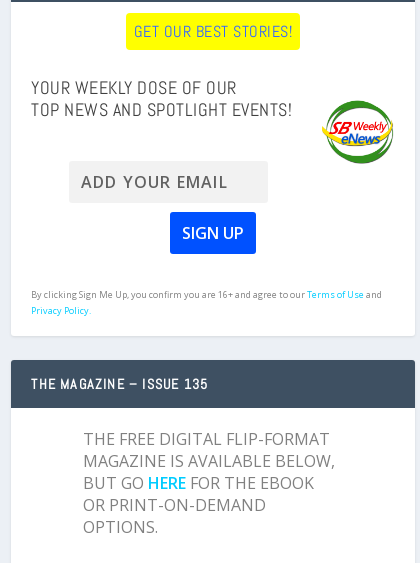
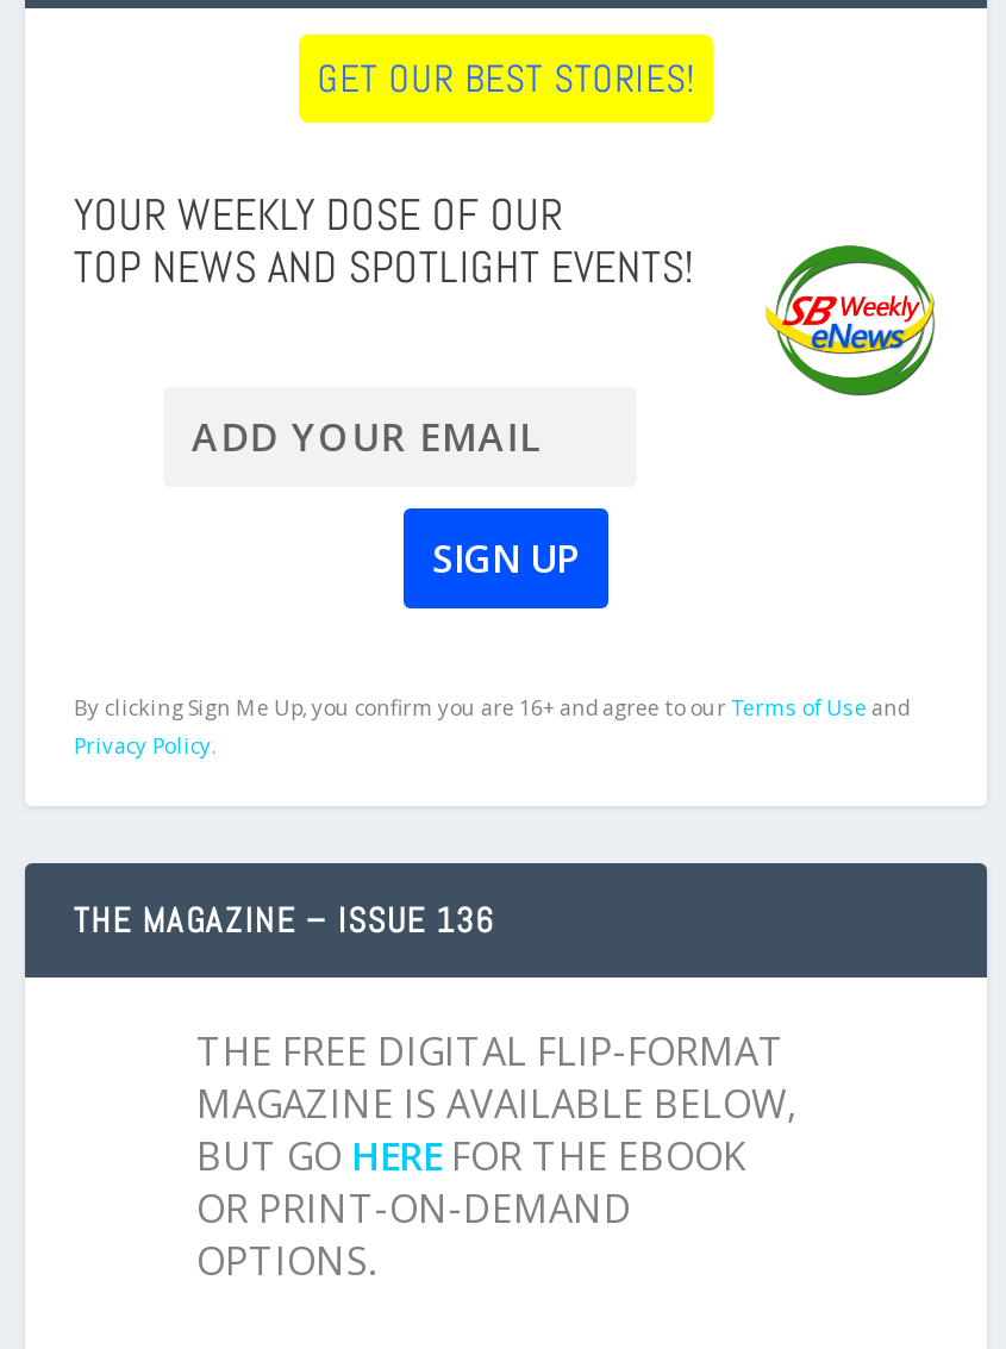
- THE MAGAZINE – ISSUE 135
+ THE MAGAZINE – ISSUE 136
